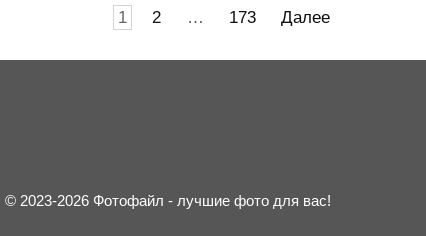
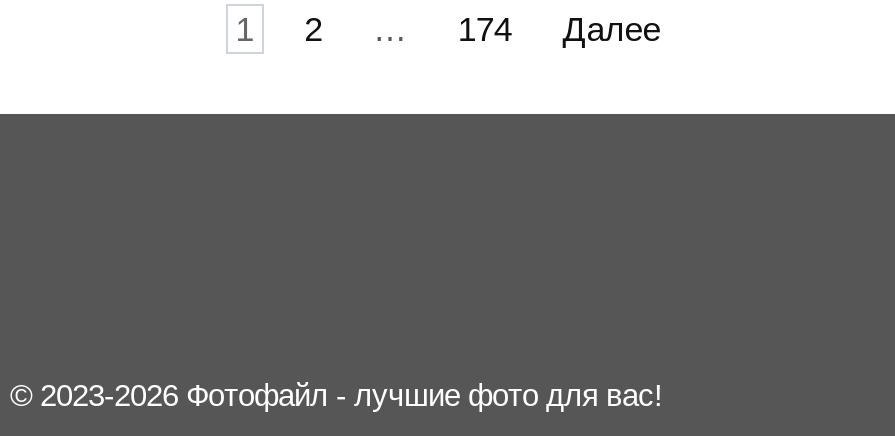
- 173
+ 174
